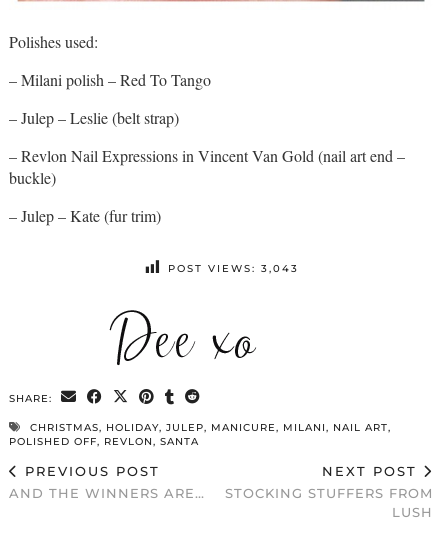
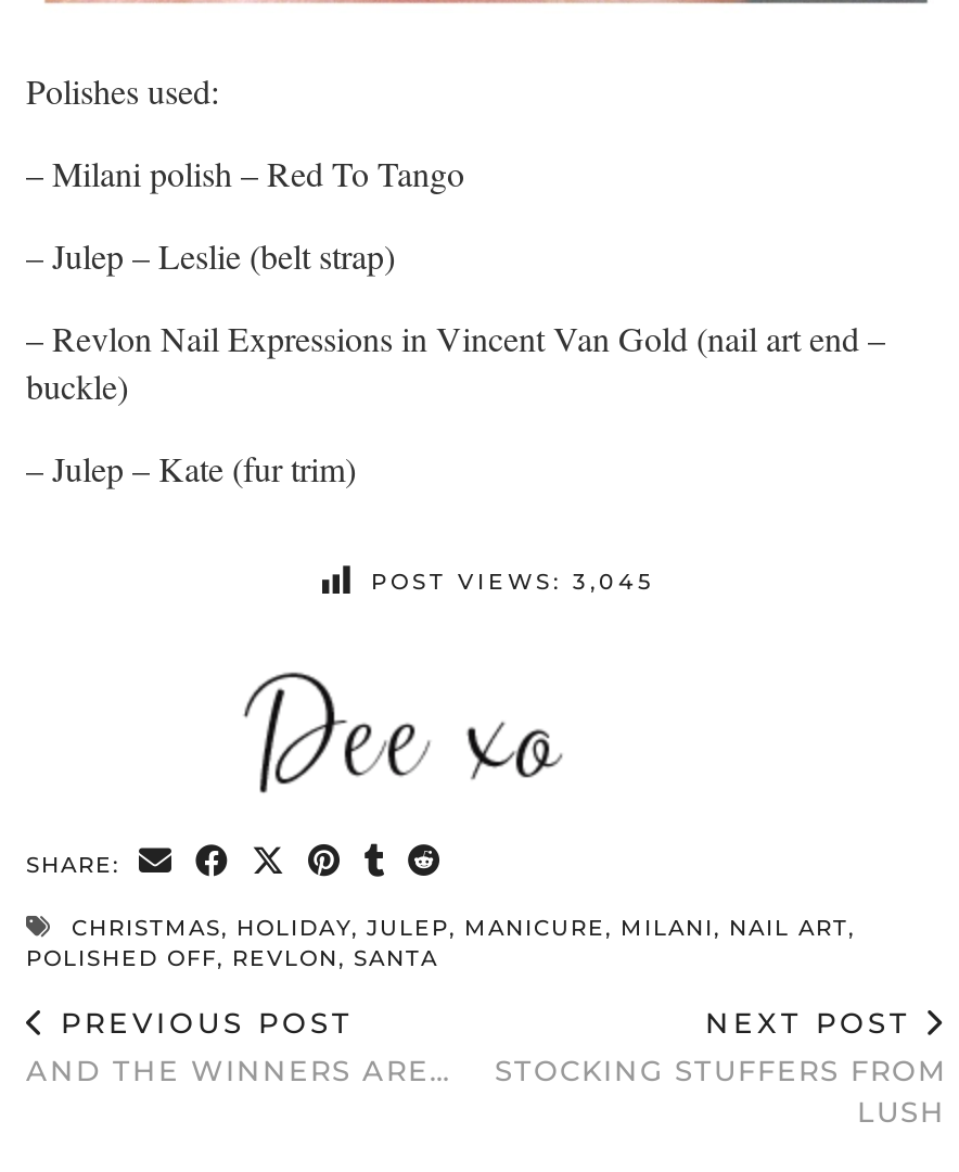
- POST VIEWS: 3,043
+ POST VIEWS: 3,045
